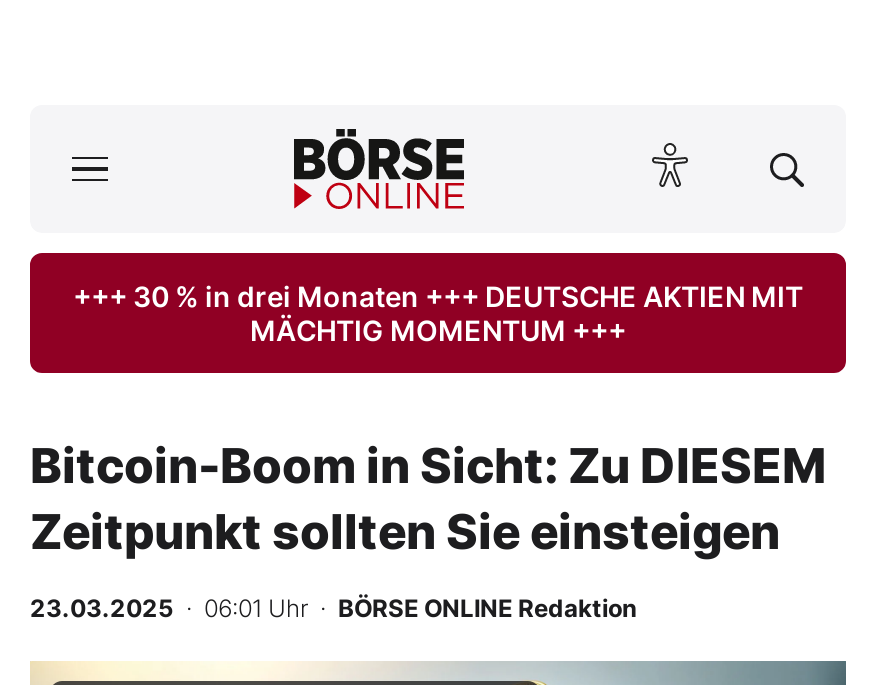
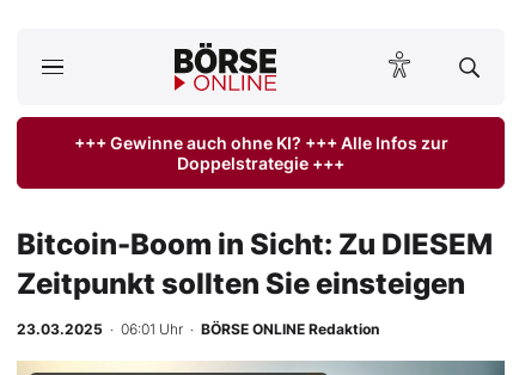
- +++ 30 % in drei Monaten +++ DEUTSCHE AKTIEN MIT
- MÄCHTIG MOMENTUM +++
+ +++ Gewinne auch ohne KI? +++ Alle Infos zur
+ Doppelstrategie +++
